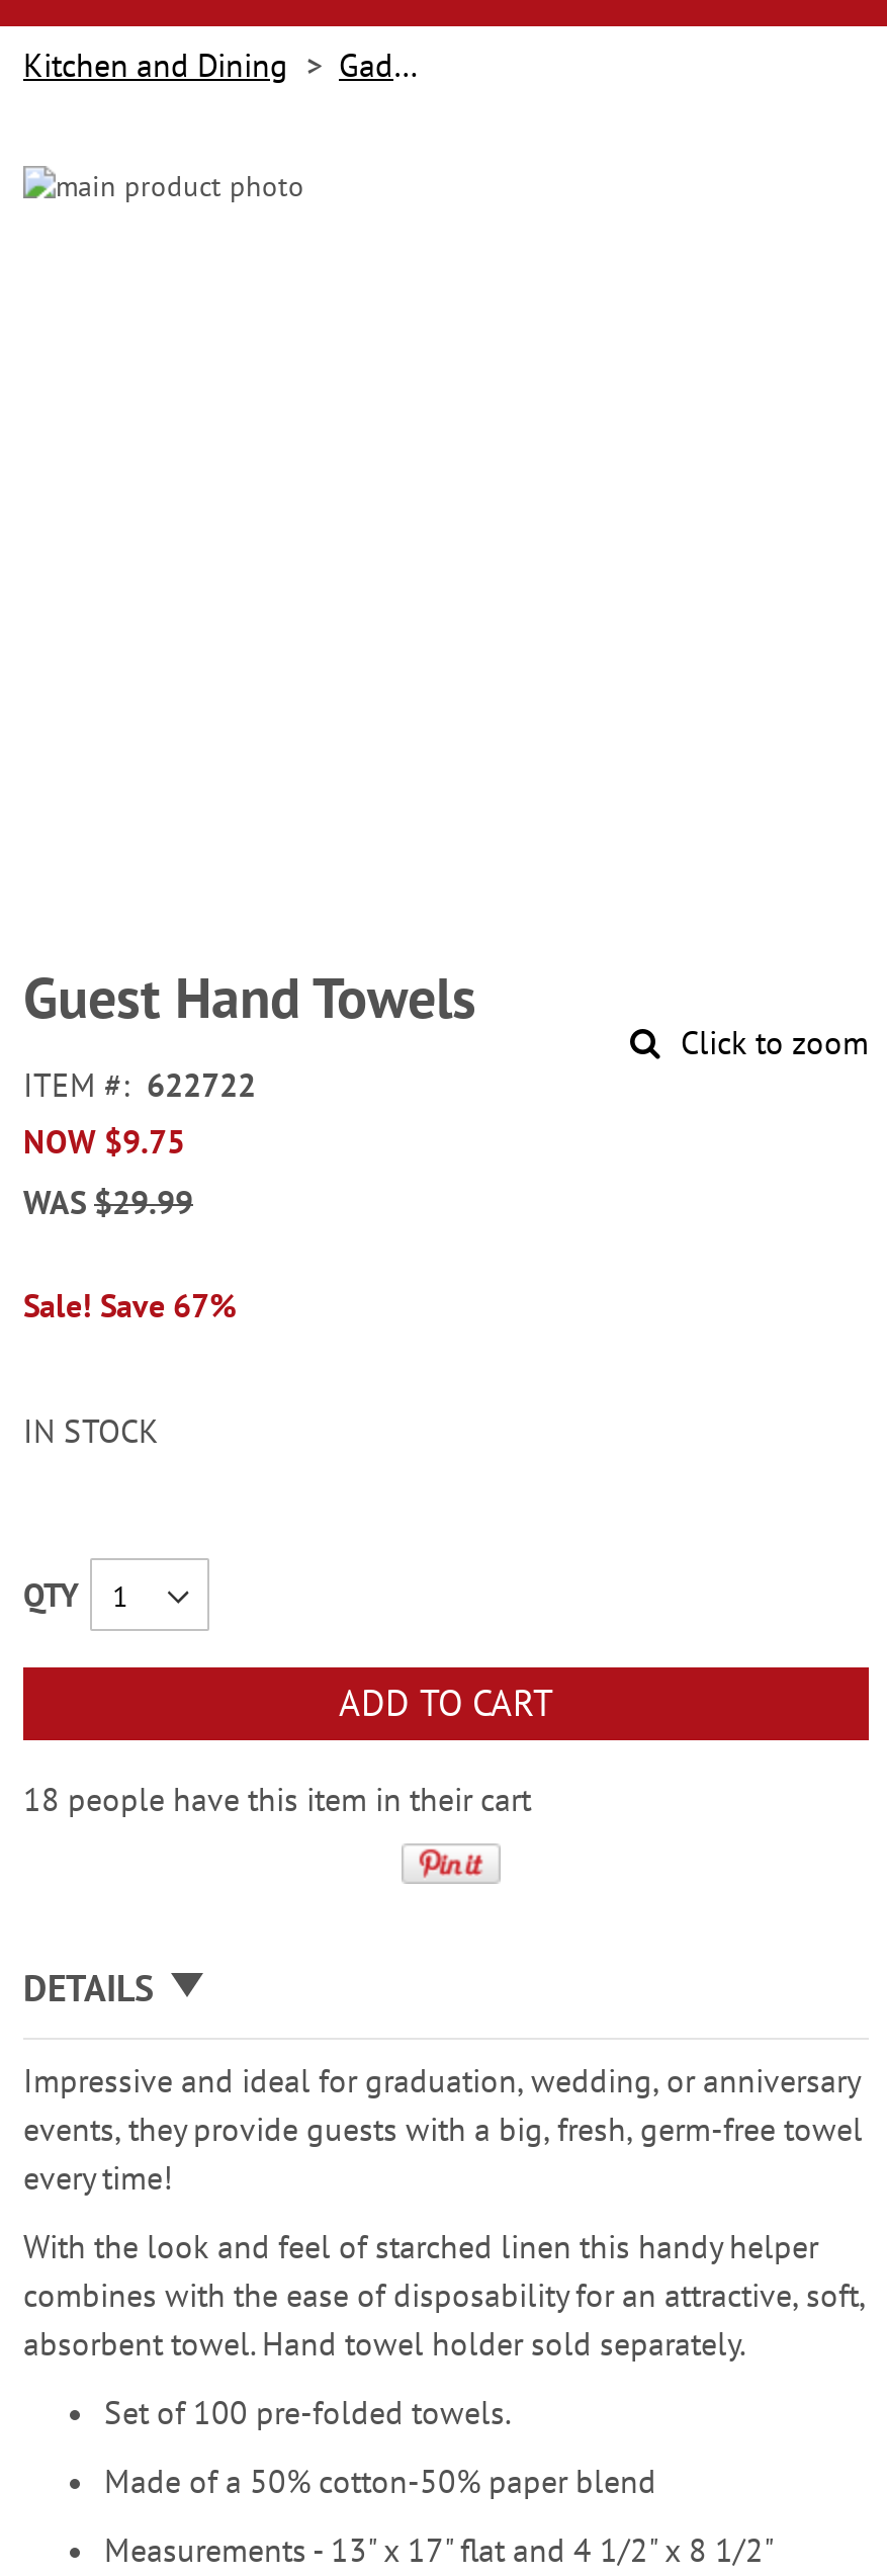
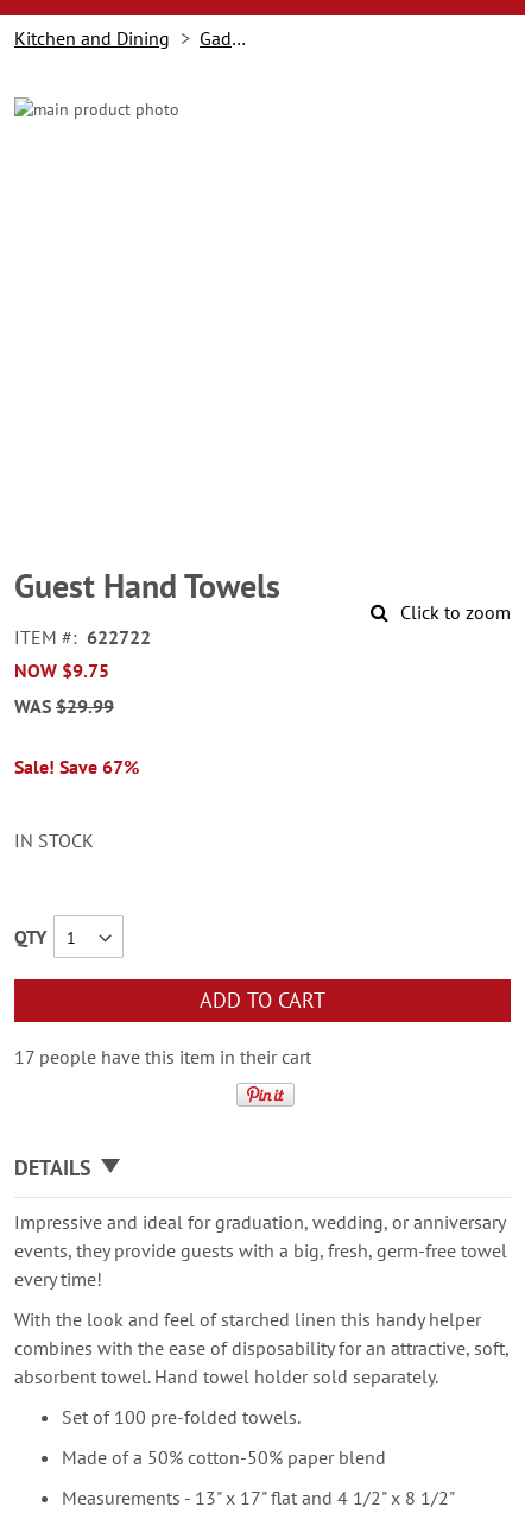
- 18 people have this item in their cart
+ 17 people have this item in their cart
